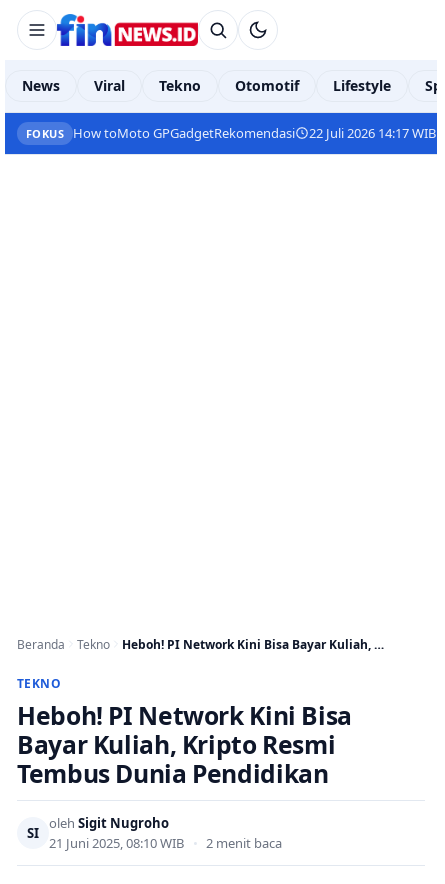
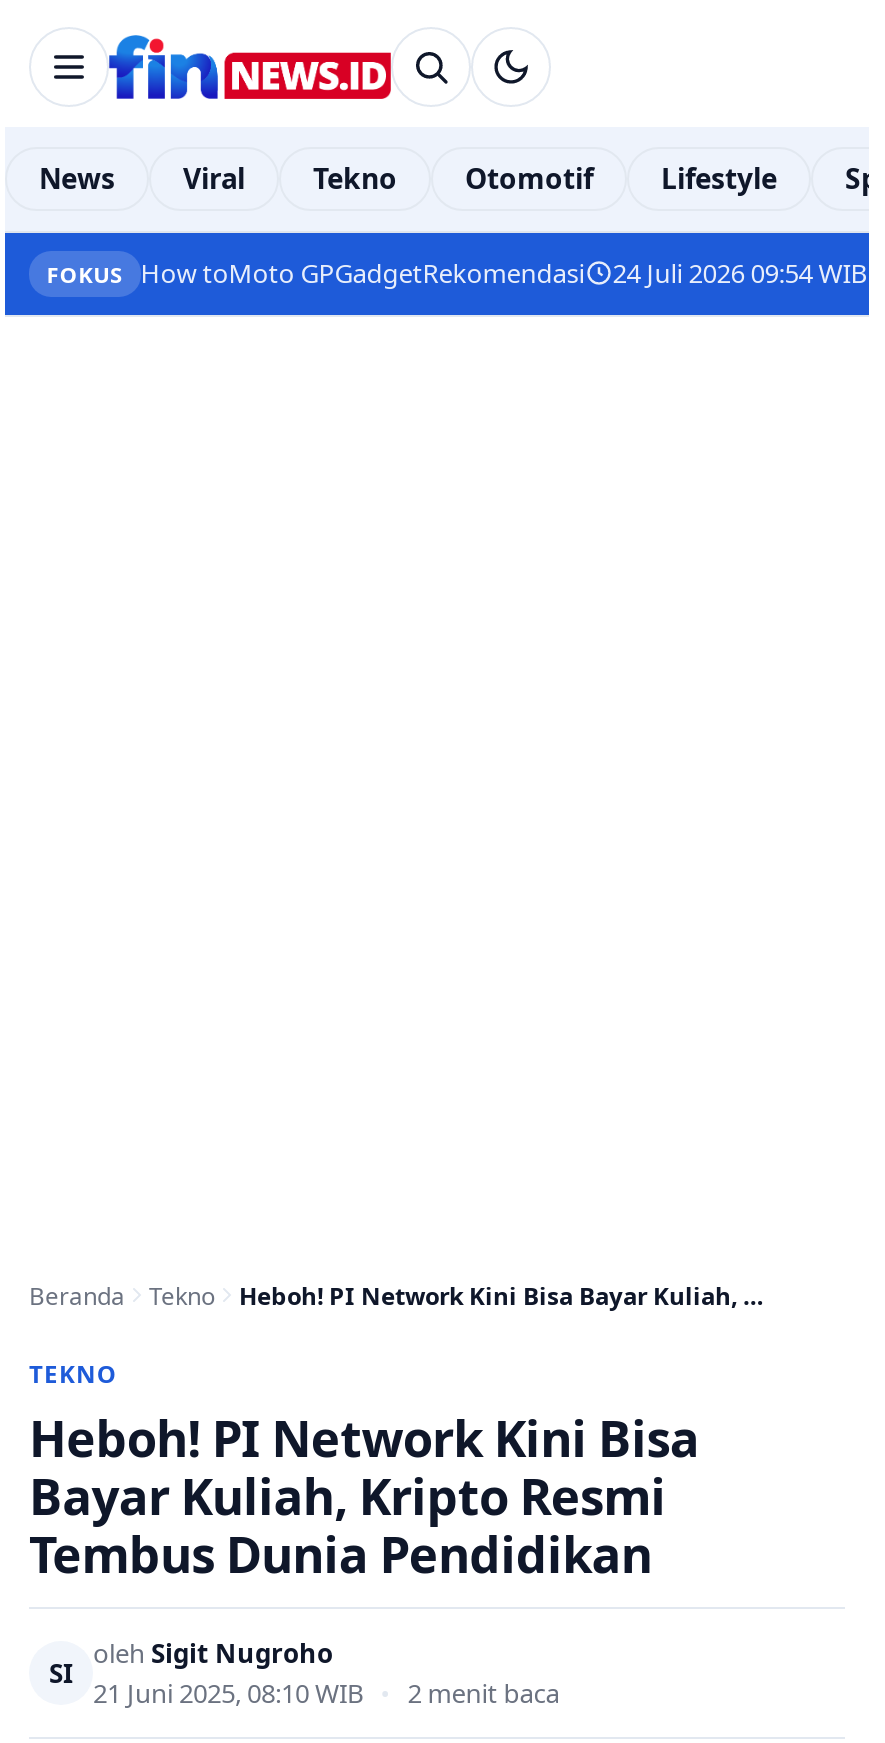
- FOKUS How toMoto GPGadgetRekomendasi 22 Juli 2026 14:17 WIB
+ FOKUS How toMoto GPGadgetRekomendasi 24 Juli 2026 09:54 WIB
